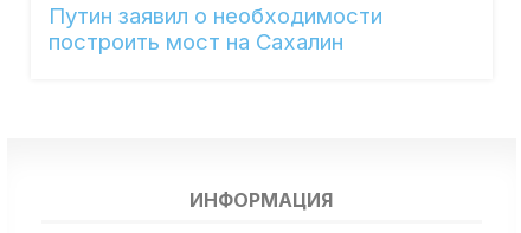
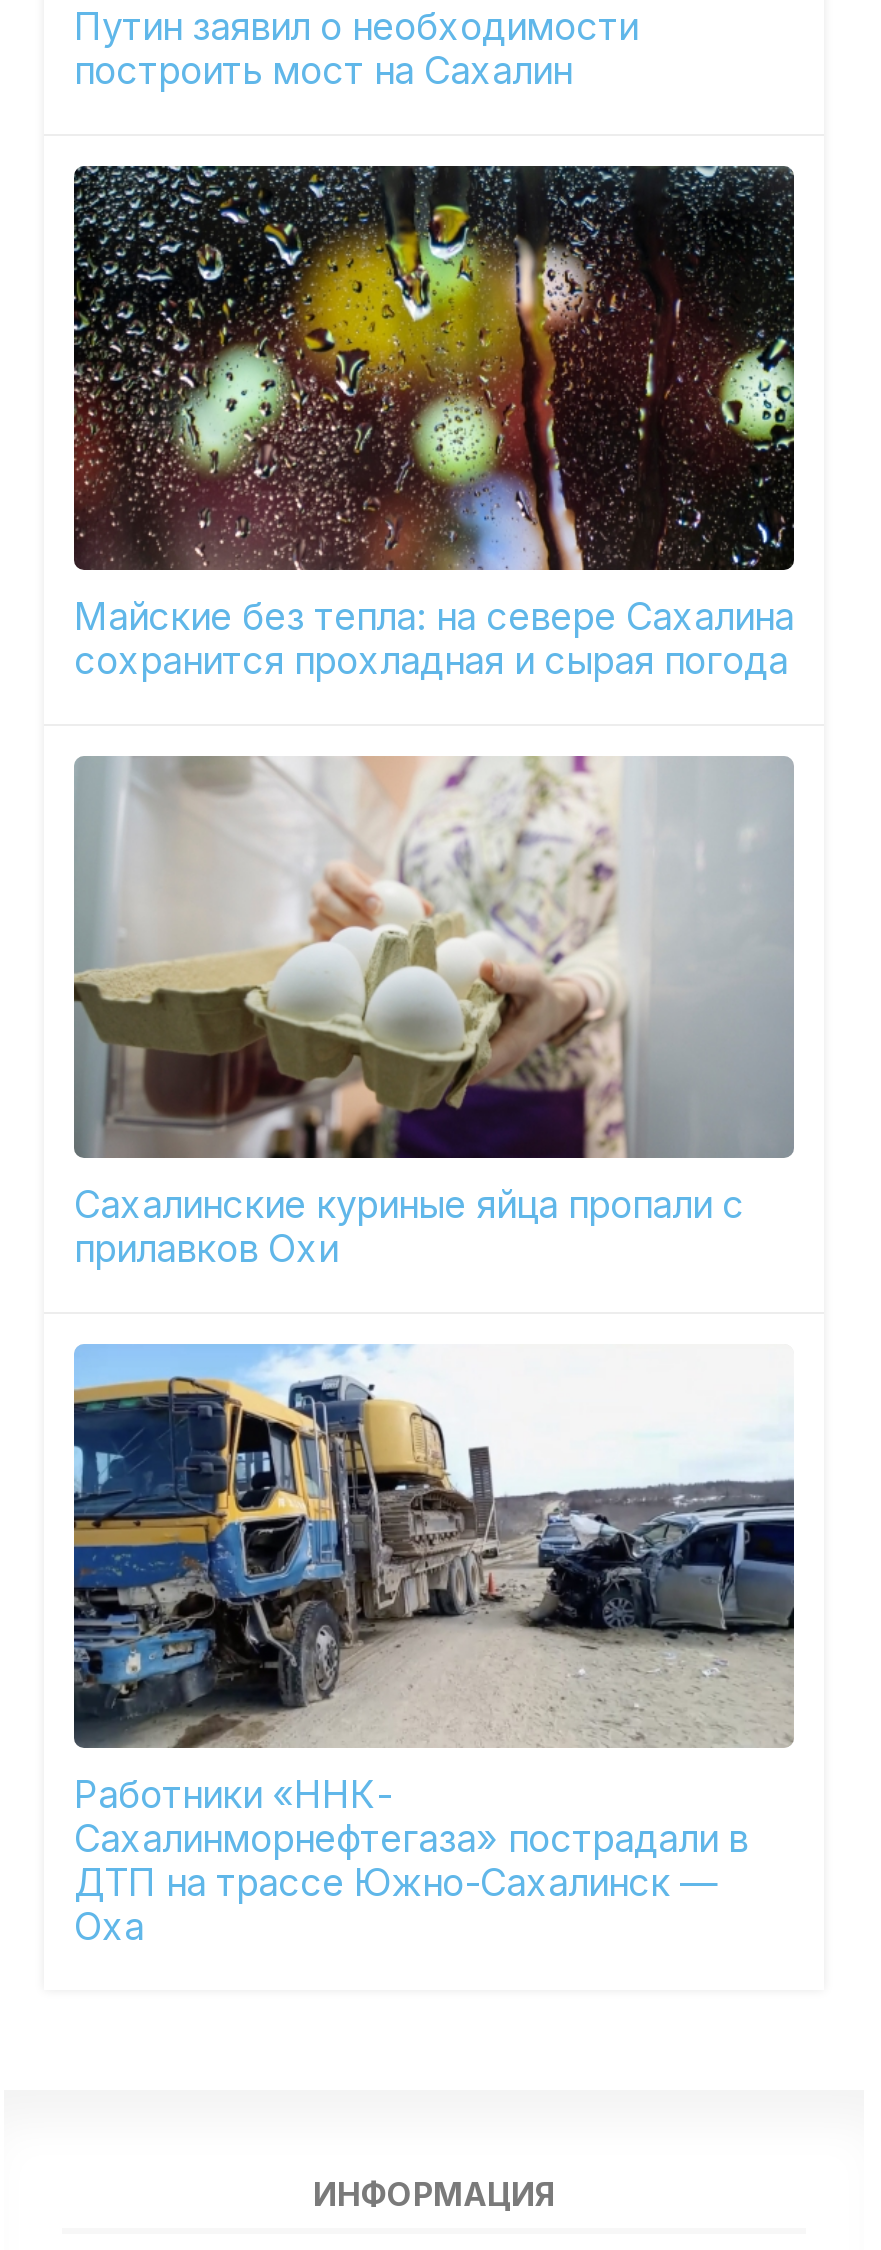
+ [image]
+ Майские без тепла: на севере Сахалина
+ сохранится прохладная и сырая погода

+ [image]
+ Сахалинские куриные яйца пропали с
+ прилавков Охи

+ [image]
+ Работники «ННК-
+ Сахалинморнефтегаза» пострадали в
+ ДТП на трассе Южно-Сахалинск —
+ Оха
